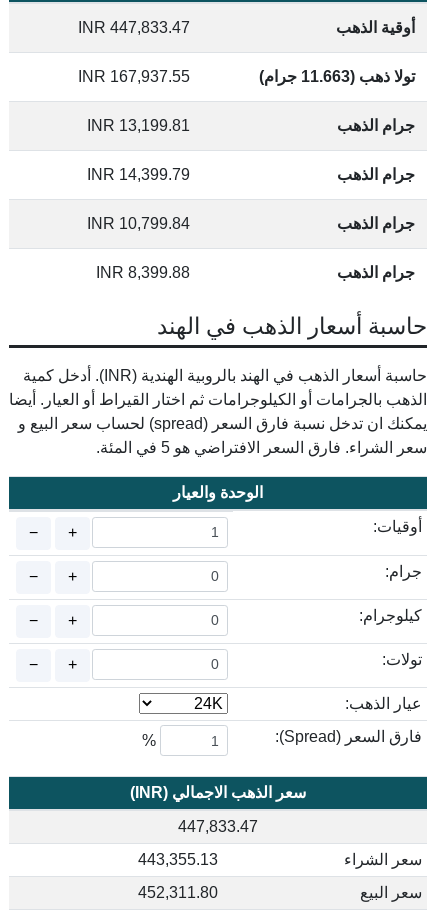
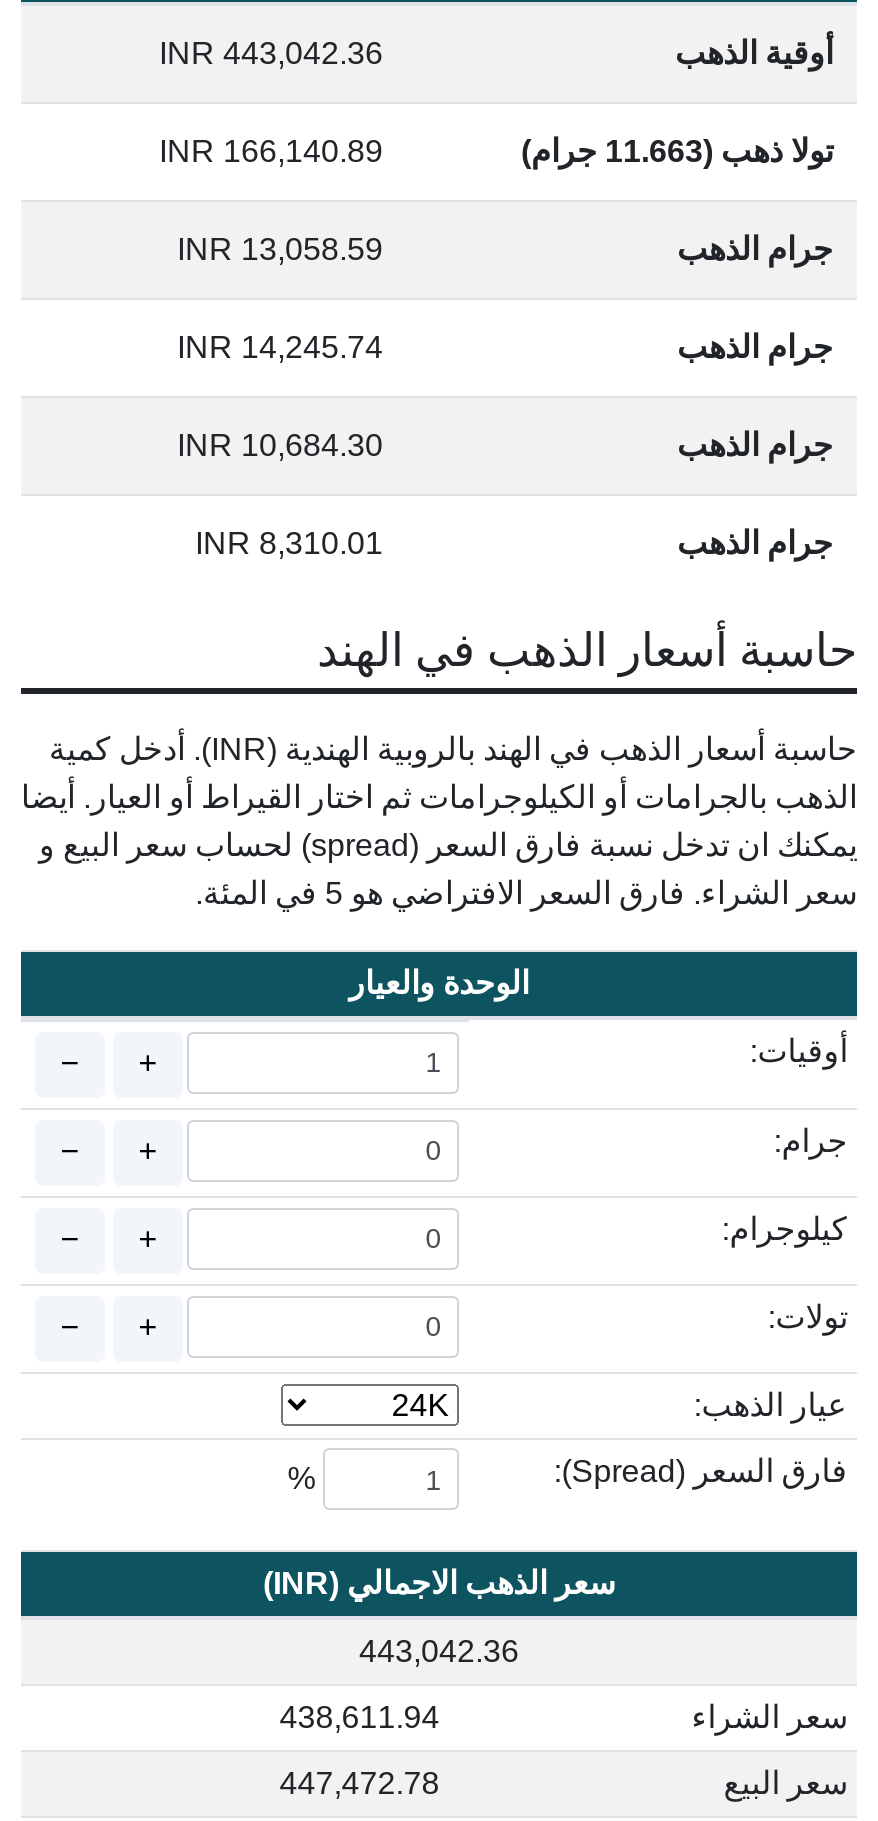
- 447,833.47
+ 443,042.36

- 167,937.55
+ 166,140.89

- 13,199.81
+ 13,058.59

- 14,399.79
+ 14,245.74

- 10,799.84
+ 10,684.30

- 8,399.88
+ 8,310.01

- 447,833.47
+ 443,042.36

- 443,355.13
+ 438,611.94

- 452,311.80
+ 447,472.78
